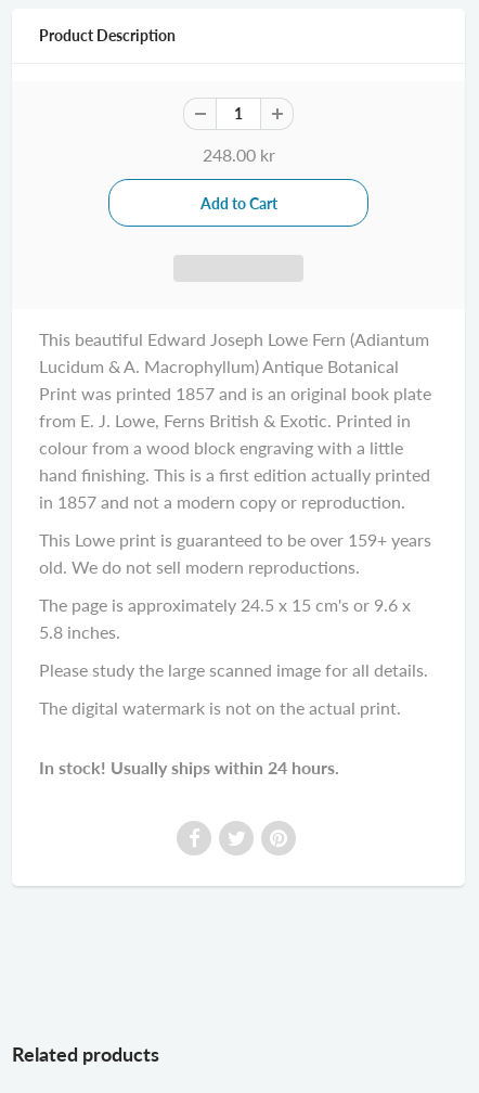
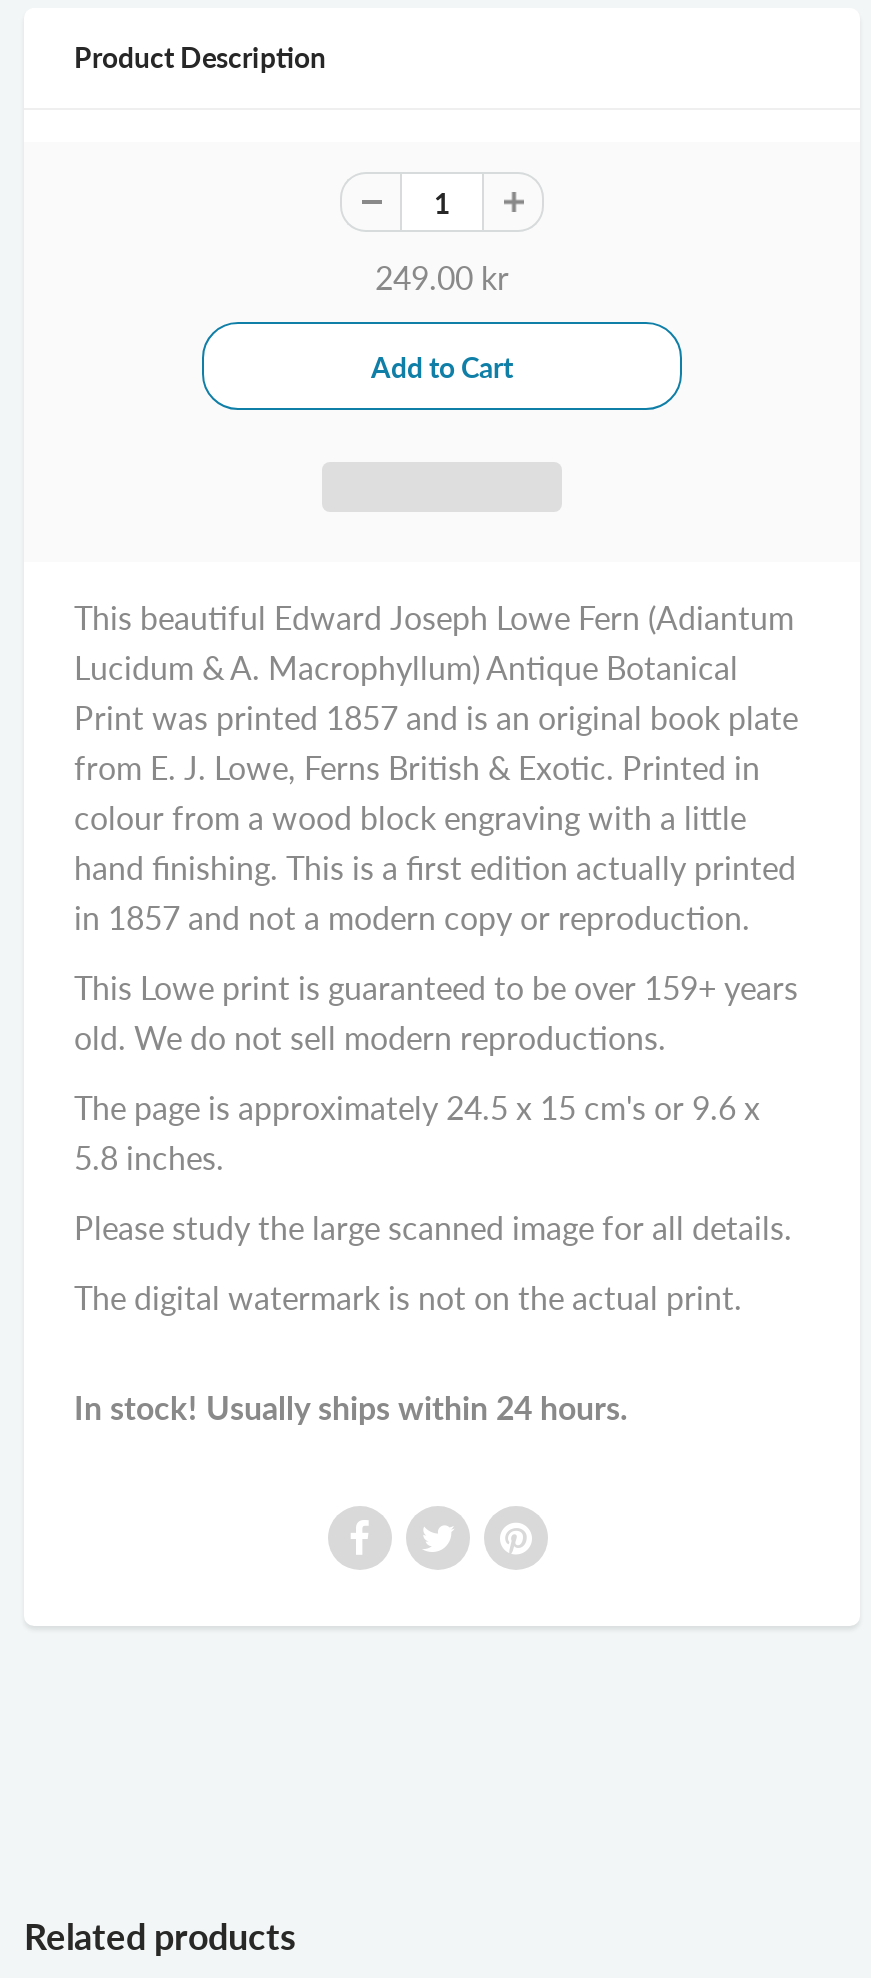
- 248.00 kr
+ 249.00 kr
